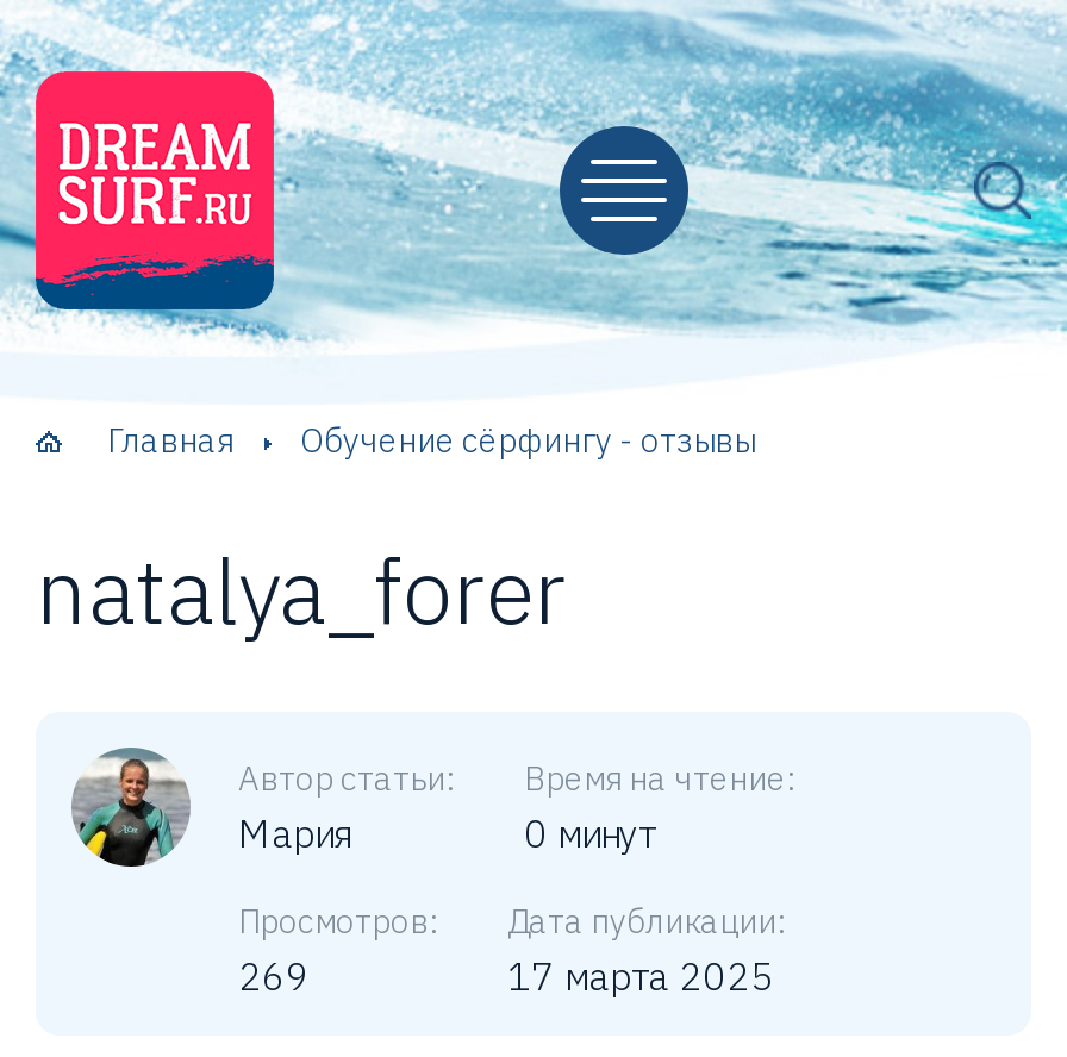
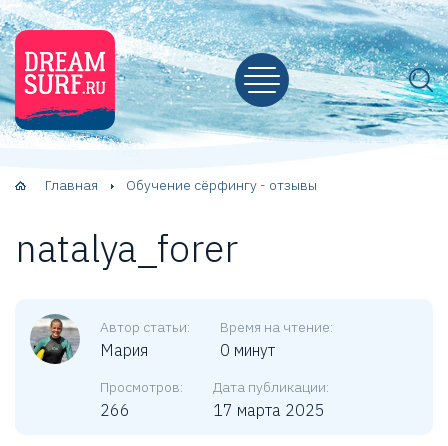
- 269
+ 266
